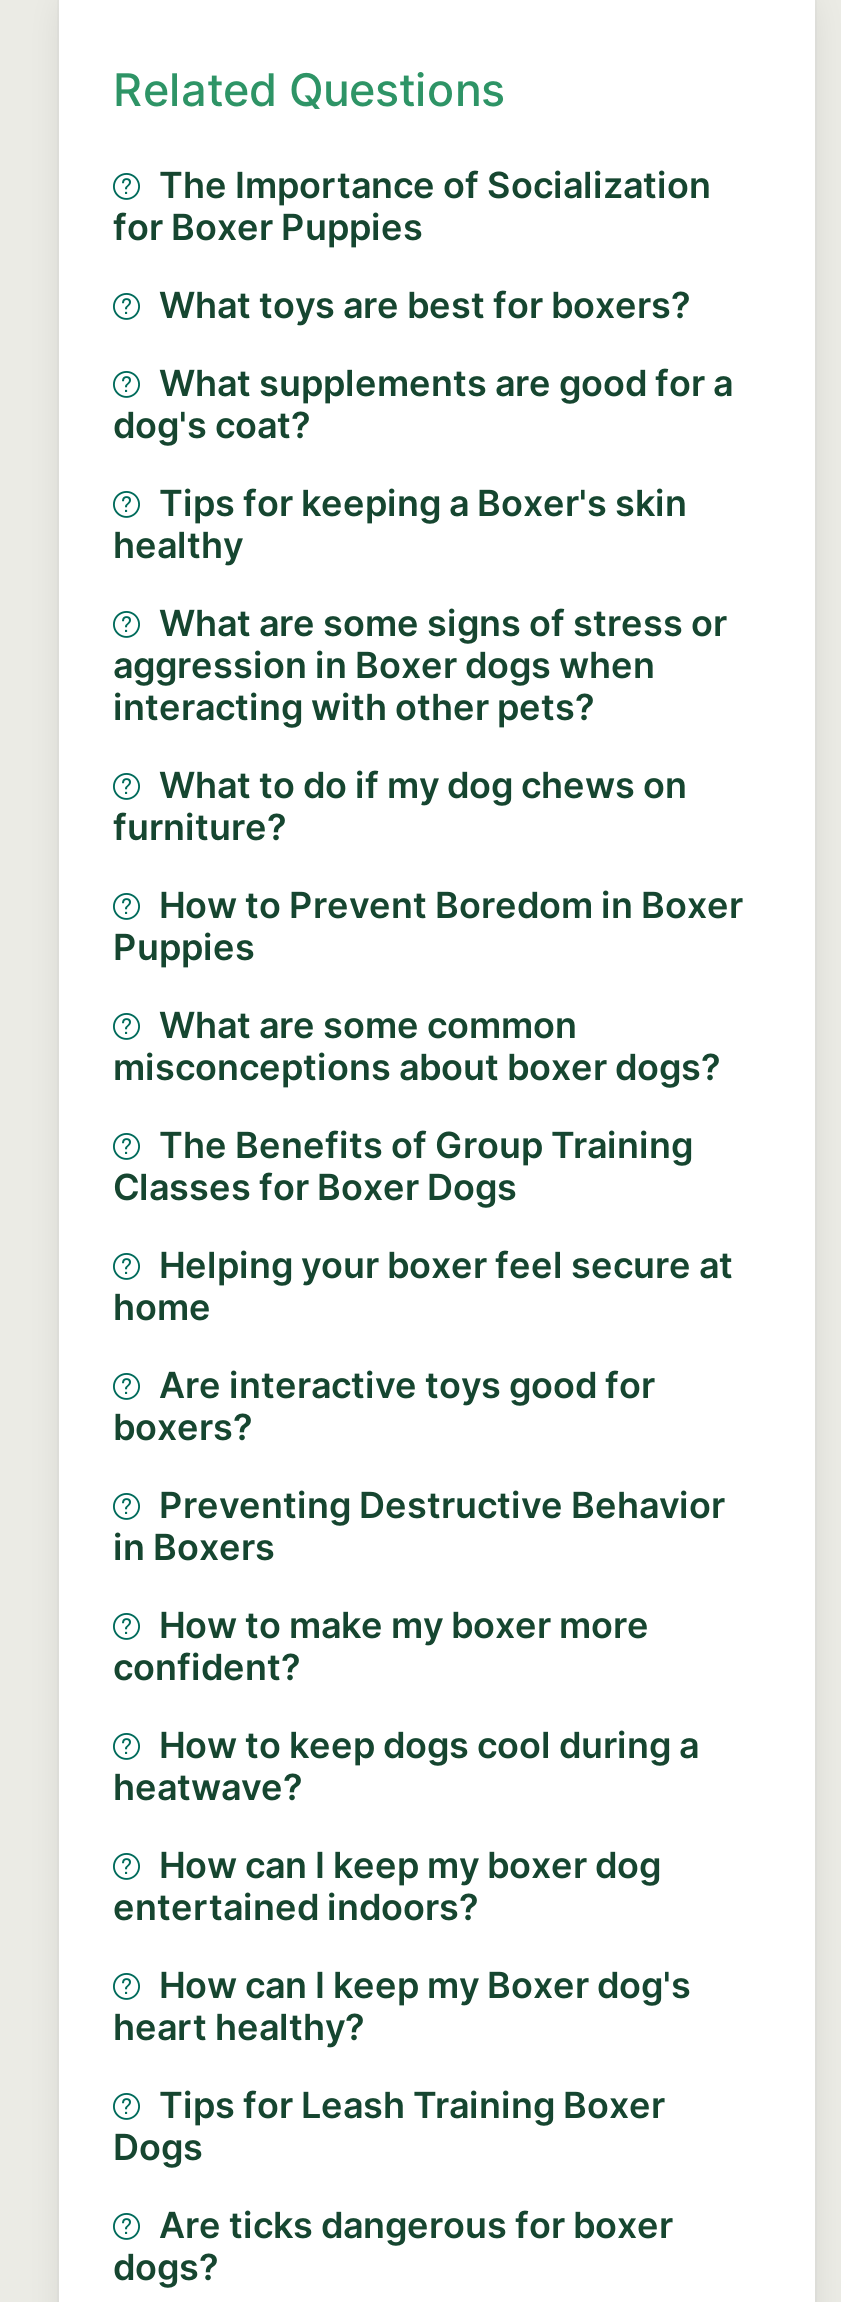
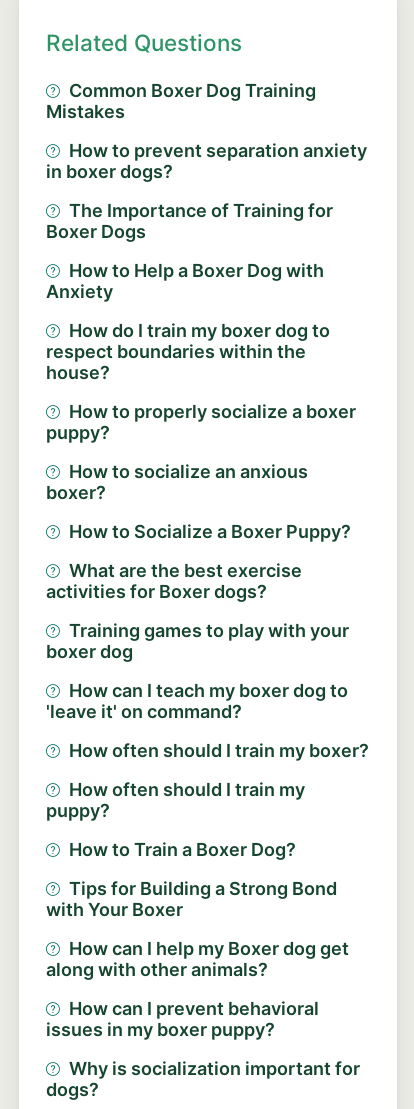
- The Importance of Socialization
- for Boxer Puppies
+ Common Boxer Dog Training
+ Mistakes

- What toys are best for boxers?
+ How to prevent separation anxiety
+ in boxer dogs?

- What supplements are good for a
- dog's coat?
+ The Importance of Training for
+ Boxer Dogs

- Tips for keeping a Boxer's skin
- healthy
+ How to Help a Boxer Dog with
+ Anxiety

- What are some signs of stress or
- aggression in Boxer dogs when
- interacting with other pets?
+ How do I train my boxer dog to
+ respect boundaries within the
+ house?

- What to do if my dog chews on
- furniture?
+ How to properly socialize a boxer
+ puppy?

- How to Prevent Boredom in Boxer
- Puppies
+ How to socialize an anxious
+ boxer?

- What are some common
- misconceptions about boxer dogs?
+ How to Socialize a Boxer Puppy?

- The Benefits of Group Training
- Classes for Boxer Dogs
+ What are the best exercise
+ activities for Boxer dogs?

- Helping your boxer feel secure at
- home
+ Training games to play with your
+ boxer dog

- Are interactive toys good for
- boxers?
+ How can I teach my boxer dog to
+ 'leave it' on command?

- Preventing Destructive Behavior
- in Boxers
+ How often should I train my boxer?

- How to make my boxer more
- confident?
+ How often should I train my
+ puppy?

- How to keep dogs cool during a
- heatwave?
+ How to Train a Boxer Dog?

- How can I keep my boxer dog
- entertained indoors?
+ Tips for Building a Strong Bond
+ with Your Boxer

- How can I keep my Boxer dog's
- heart healthy?
+ How can I help my Boxer dog get
+ along with other animals?

- Tips for Leash Training Boxer
- Dogs
+ How can I prevent behavioral
+ issues in my boxer puppy?

- Are ticks dangerous for boxer
+ Why is socialization important for
